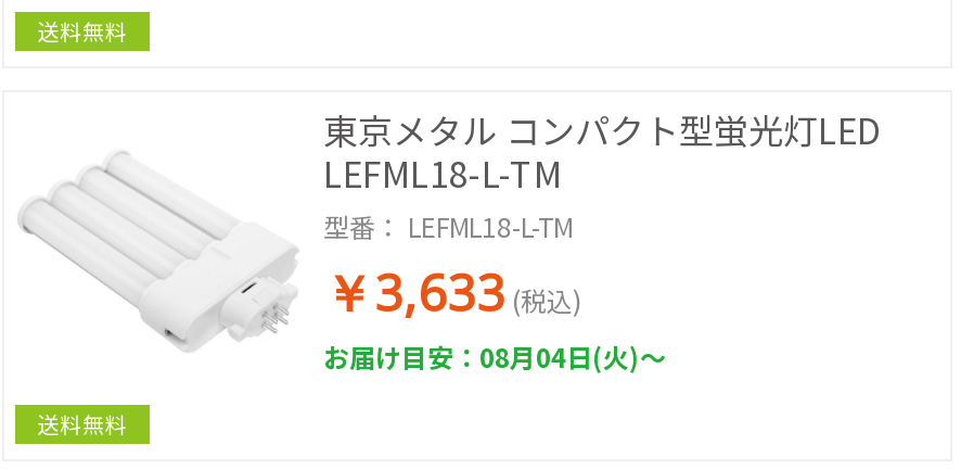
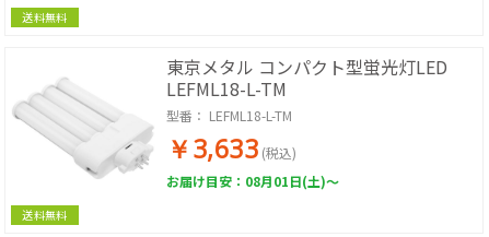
- お届け目安：08月04日(火)～
+ お届け目安：08月01日(土)～
